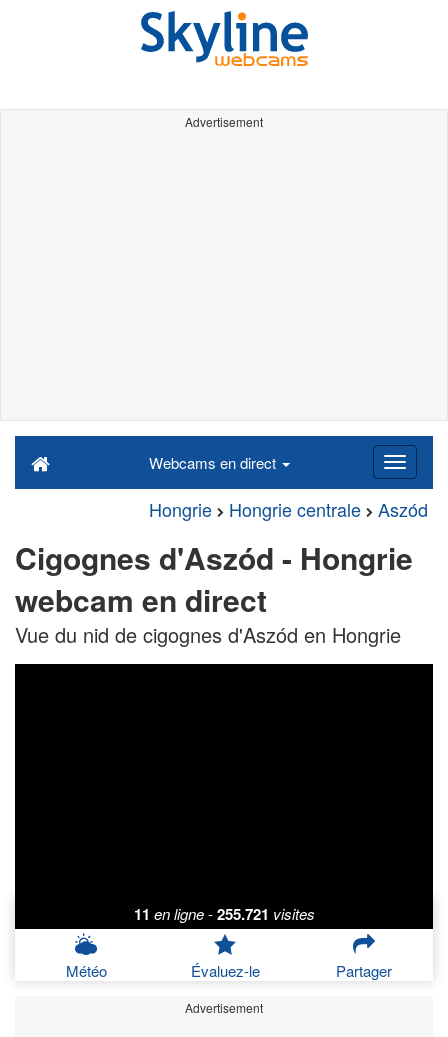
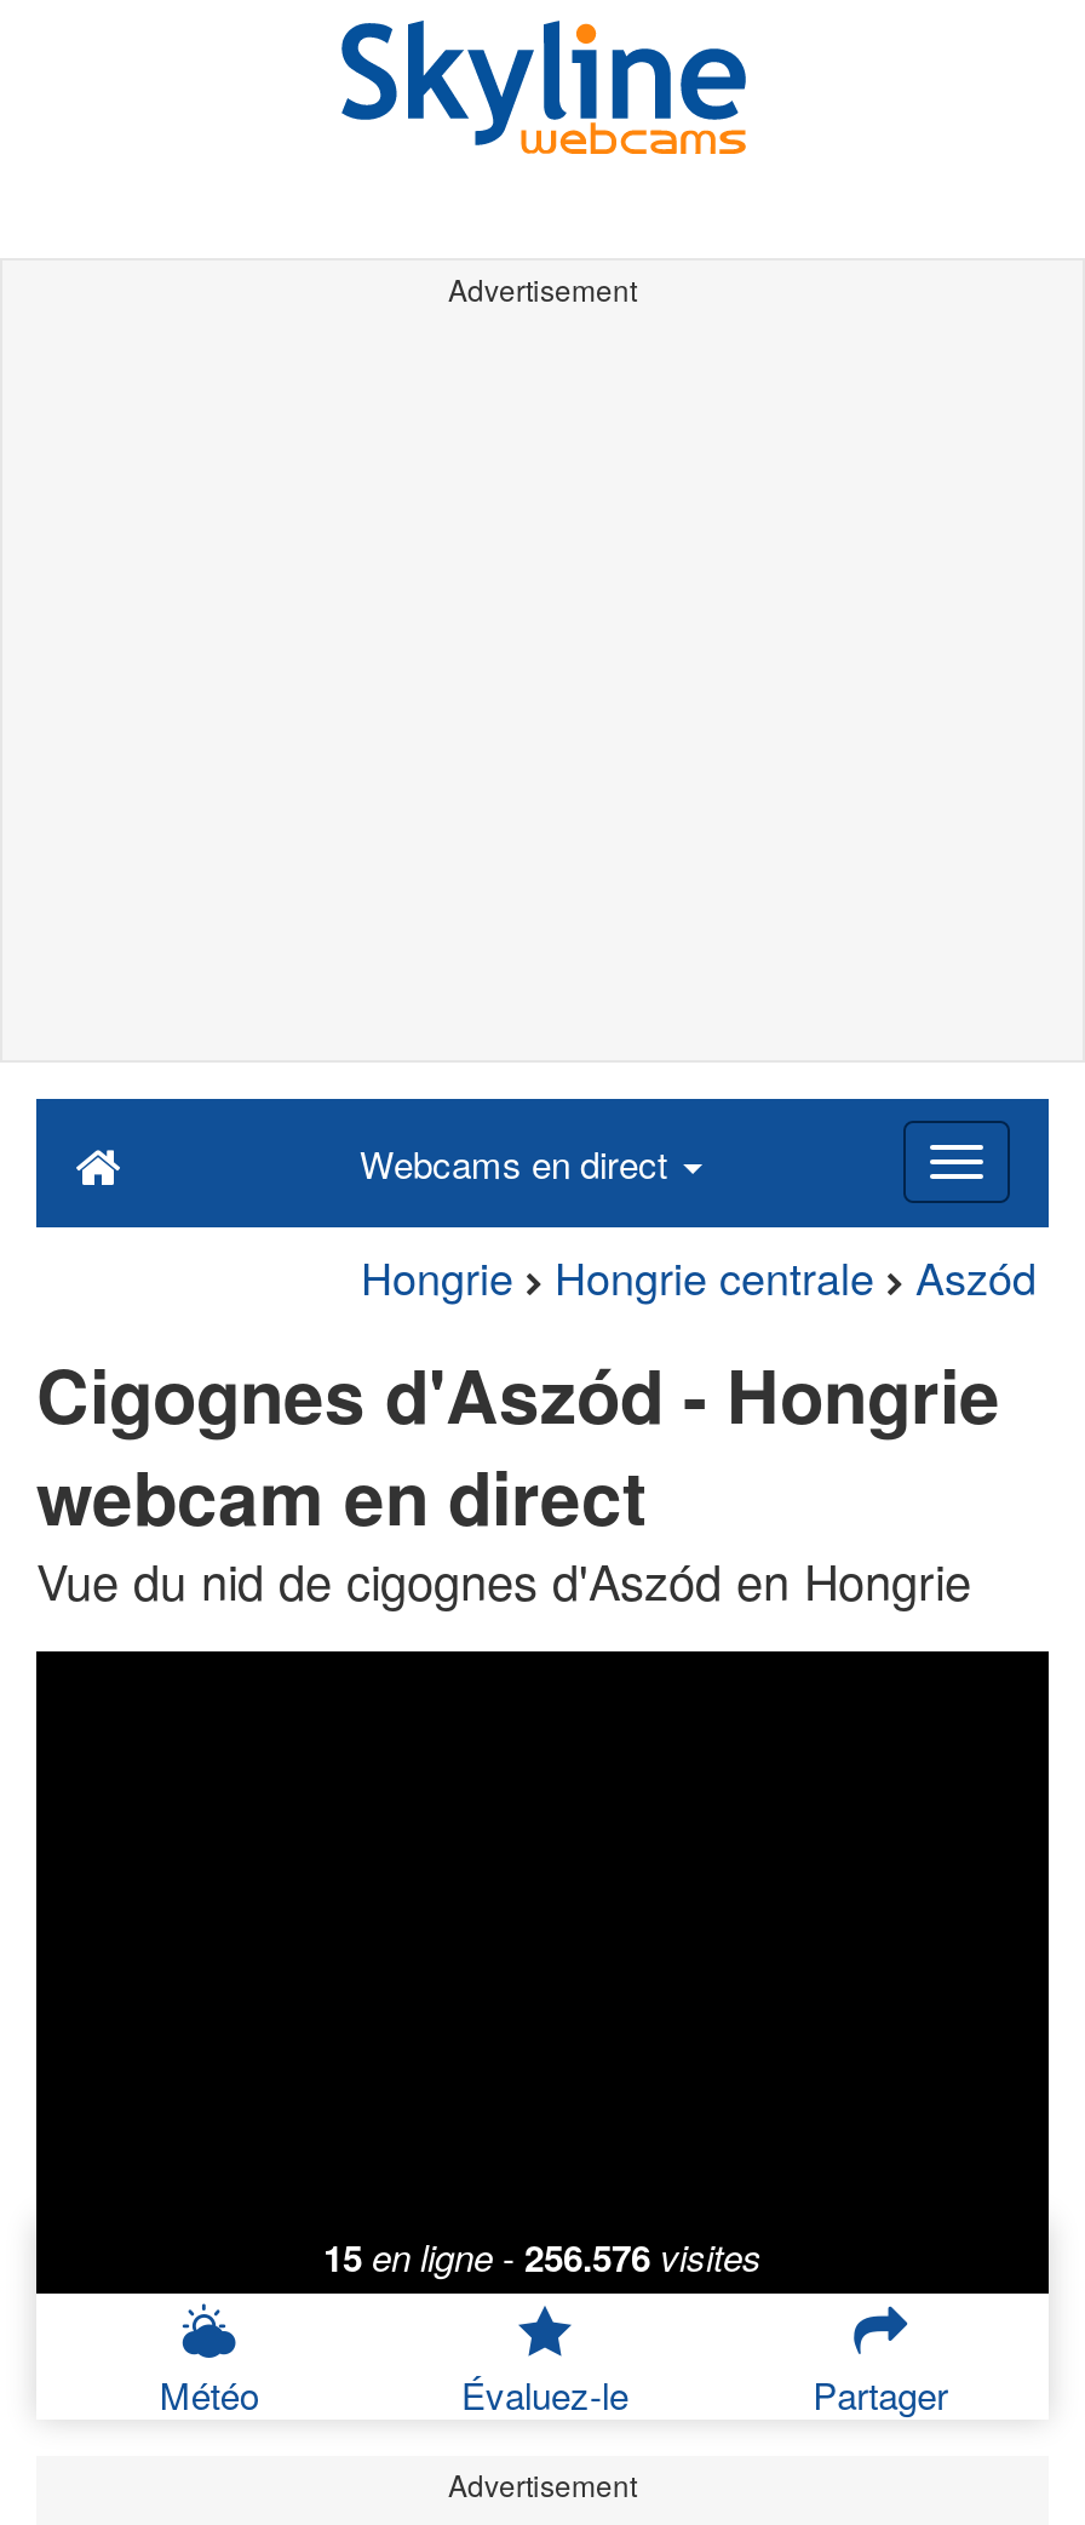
- 11 en ligne - 255.721 visites
+ 15 en ligne - 256.576 visites
